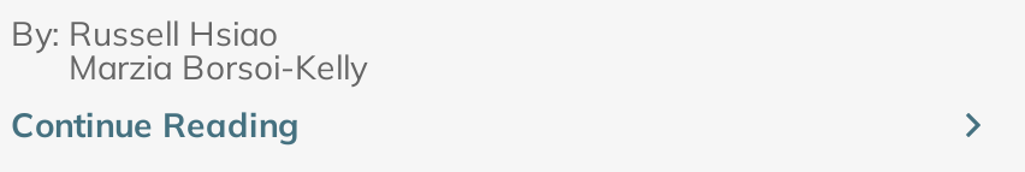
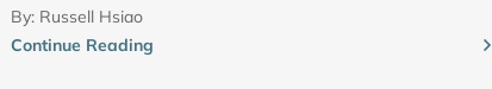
- Marzia Borsoi-Kelly
